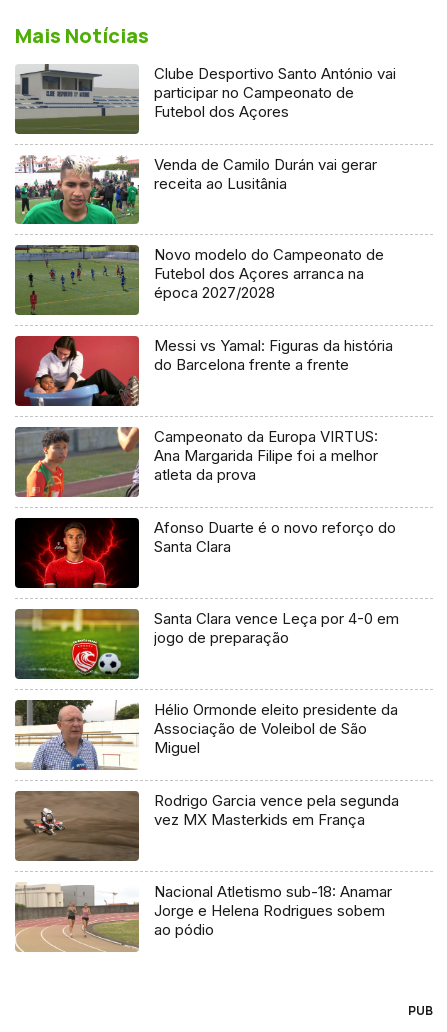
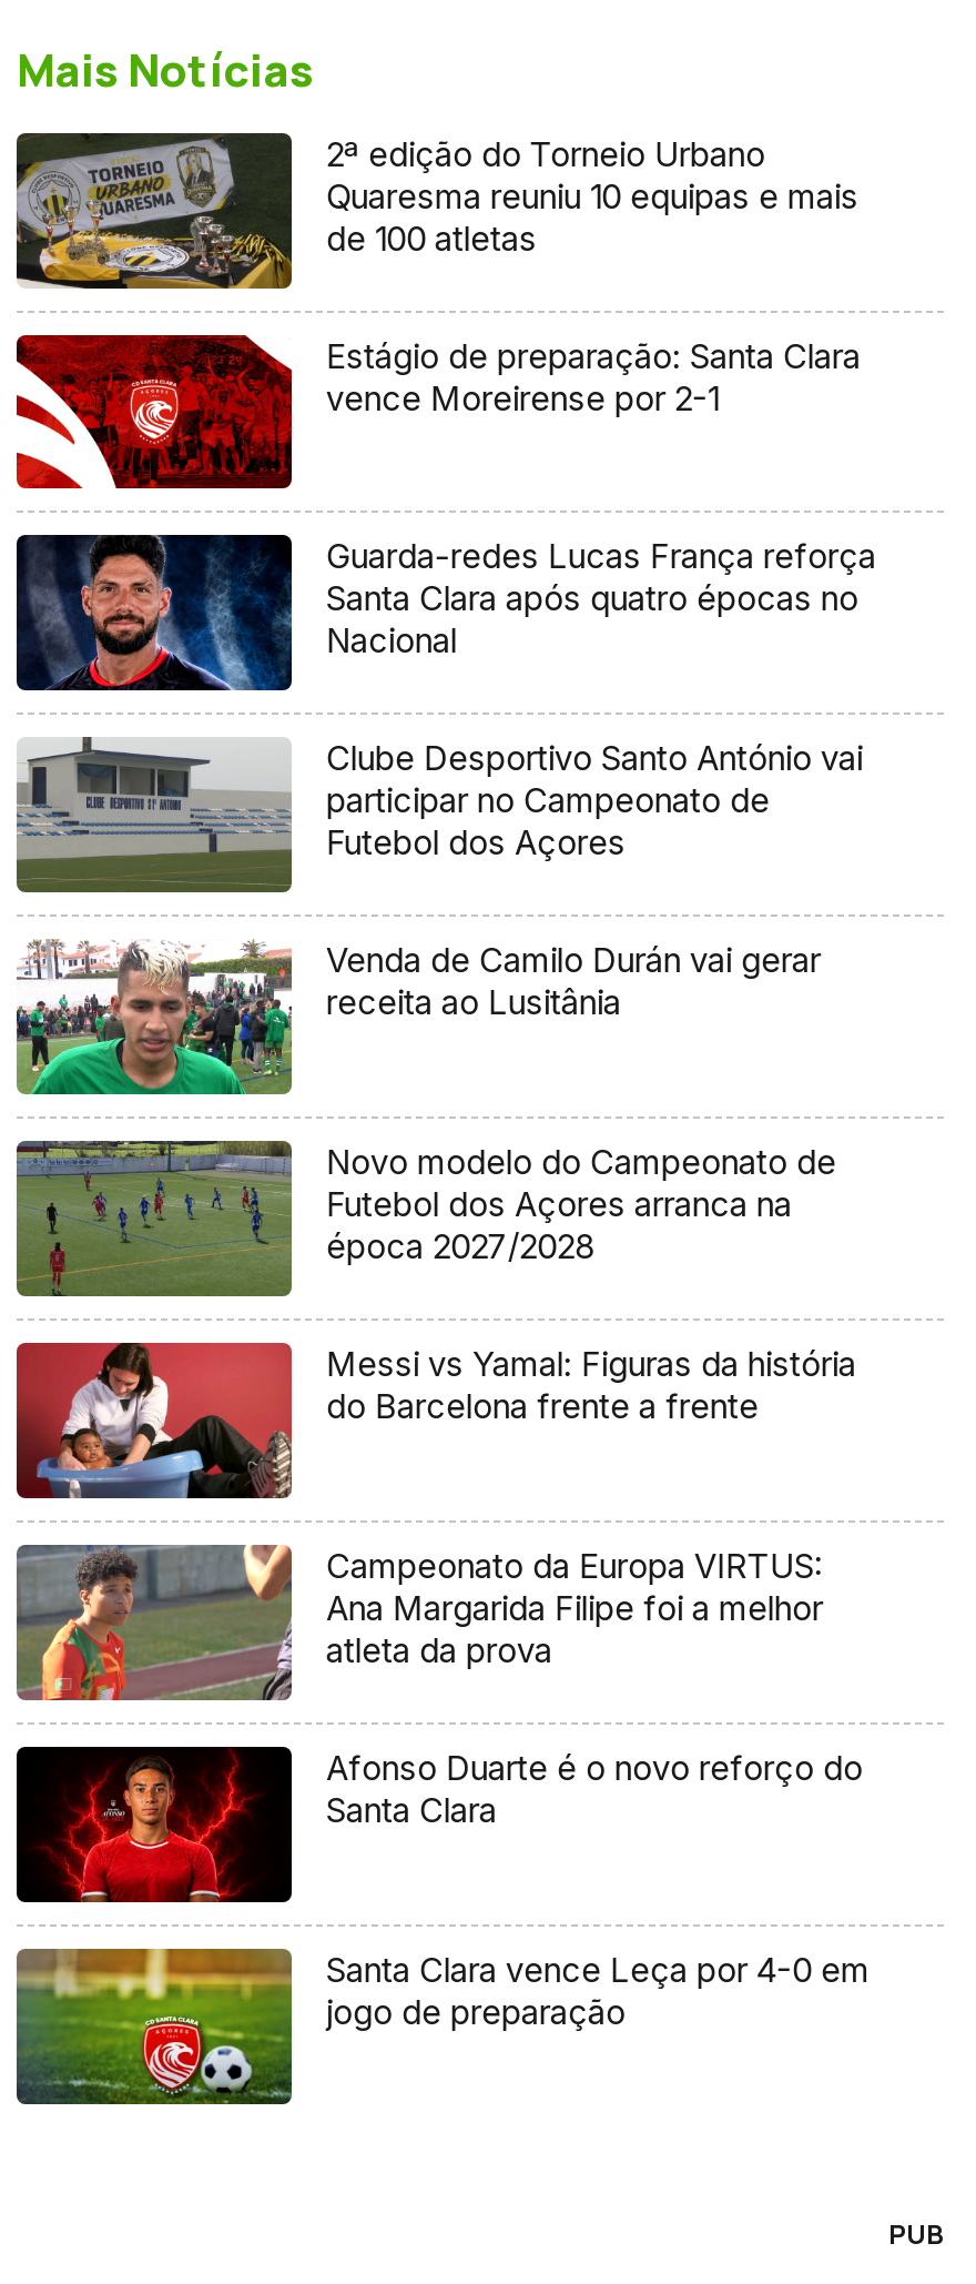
+ [image]
+ 2ª edição do Torneio Urbano
+ Quaresma reuniu 10 equipas e mais
+ de 100 atletas
+ Estágio de preparação: Santa Clara
+ vence Moreirense por 2-1

+ [image]
+ Guarda-redes Lucas França reforça
+ Santa Clara após quatro épocas no
+ Nacional

+ [image]

moved down: [image] | Clube Desportivo Santo António vai | participar no Campeonato de | ... | Santa Clara vence Leça por 4-0 em | jogo de preparação

- [image]
- Hélio Ormonde eleito presidente da
- Associação de Voleibol de São
- Miguel
- Rodrigo Garcia vence pela segunda
- vez MX Masterkids em França

- [image]
- Nacional Atletismo sub-18: Anamar
- Jorge e Helena Rodrigues sobem
- ao pódio

- [image]
